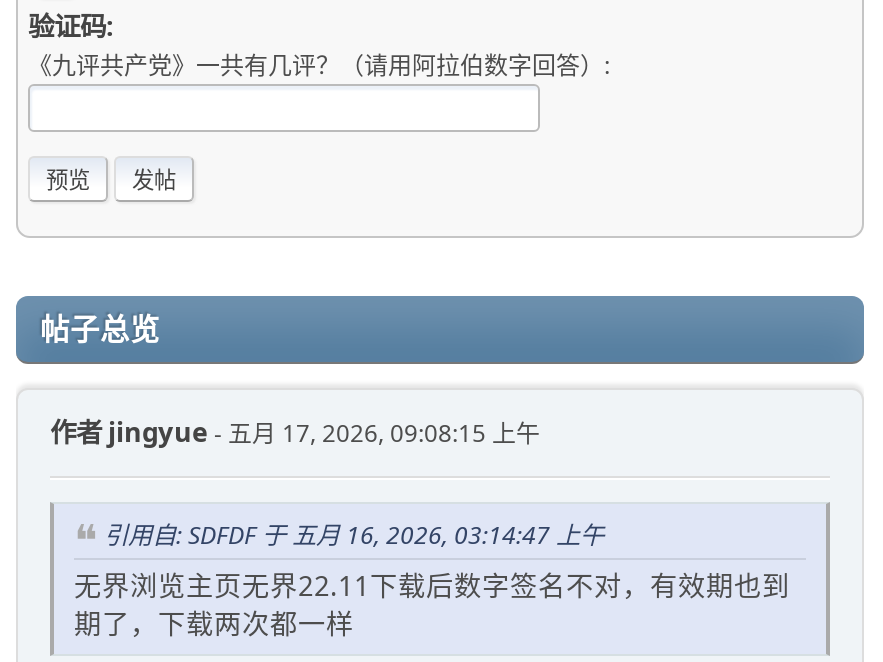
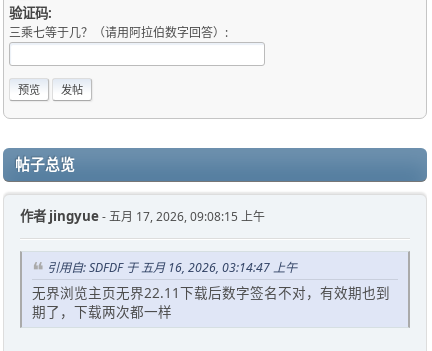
- 《九评共产党》一共有几评？（请用阿拉伯数字回答）:
+ 三乘七等于几？（请用阿拉伯数字回答）:
